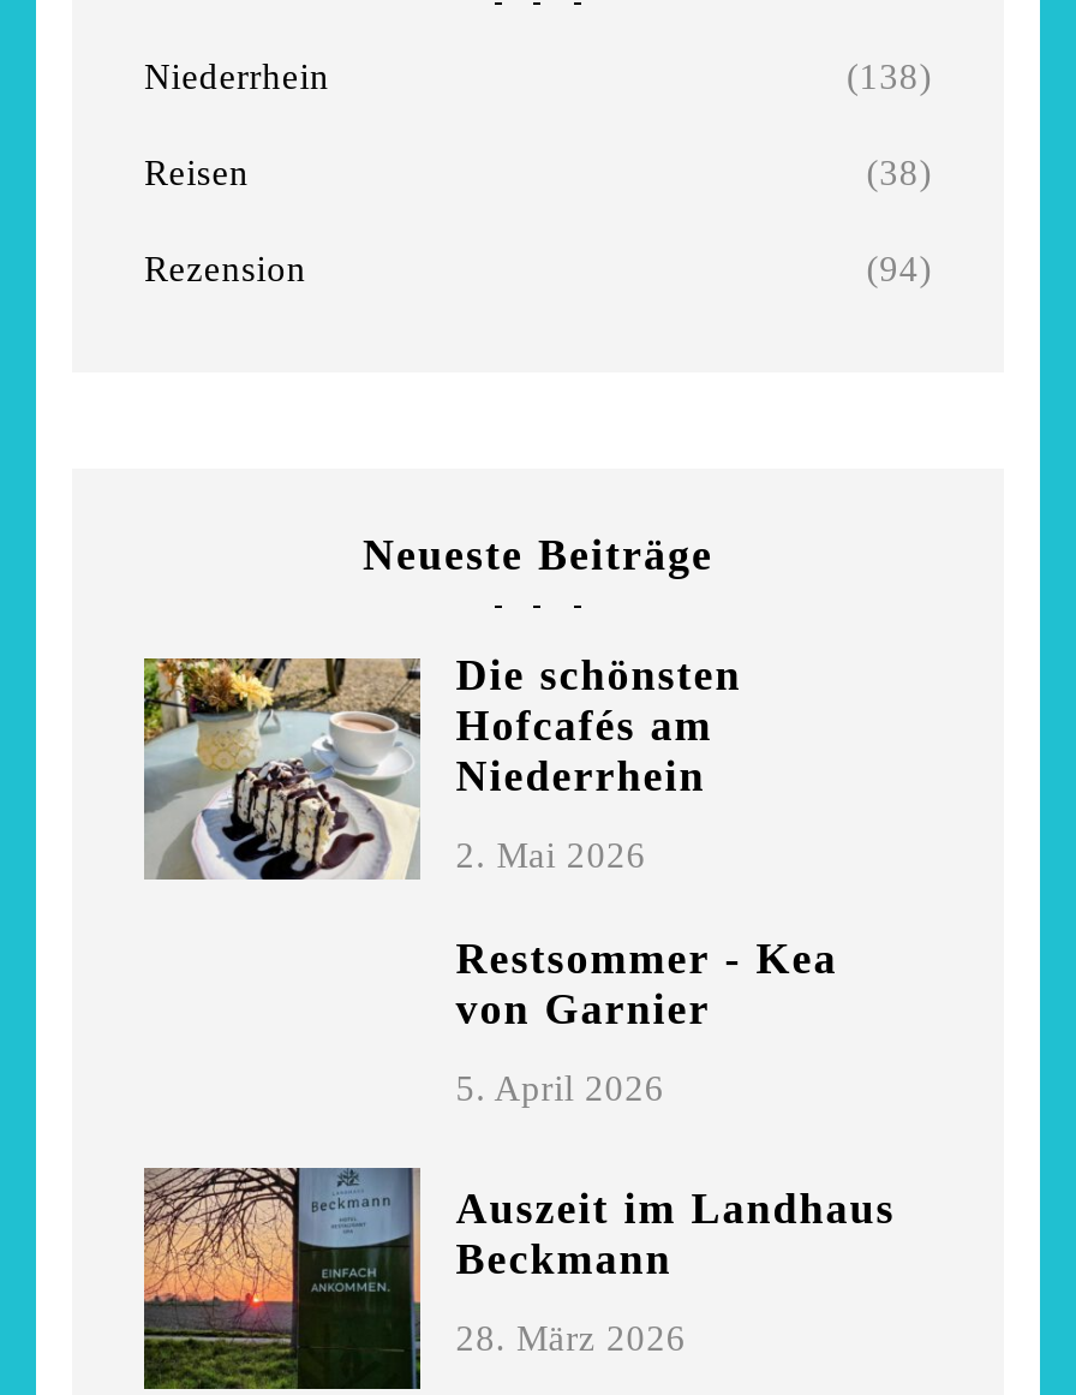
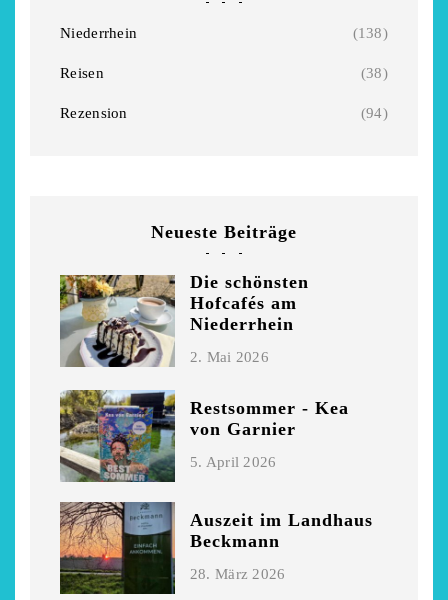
+ [image]
